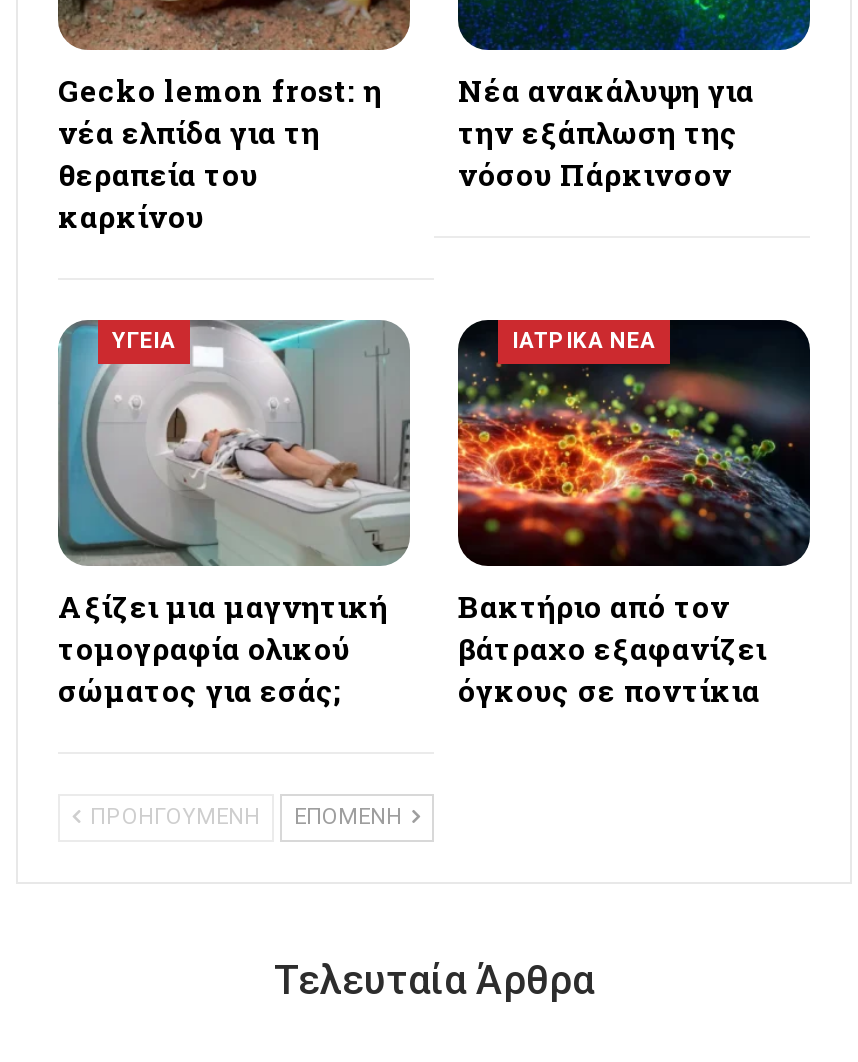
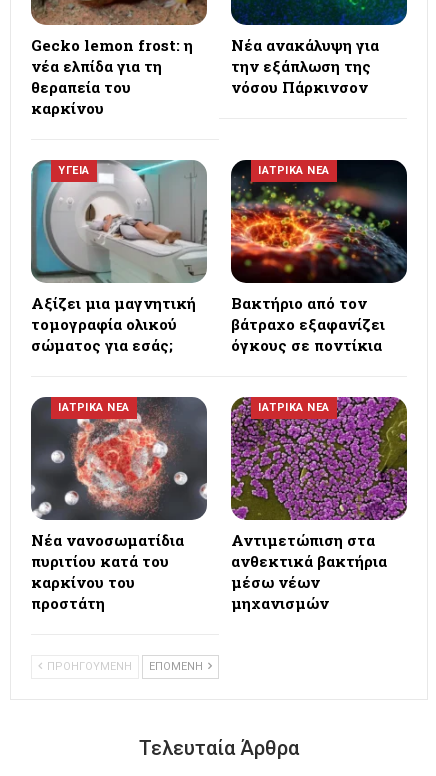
+ [image]
+ ΙΑΤΡΙΚΑ ΝΕΑ

+ Νέα νανοσωματίδια
+ πυριτίου κατά του
+ καρκίνου του
+ προστάτη

+ [image]
+ ΙΑΤΡΙΚΑ ΝΕΑ

+ Αντιμετώπιση στα
+ ανθεκτικά βακτήρια
+ μέσω νέων
+ μηχανισμών
